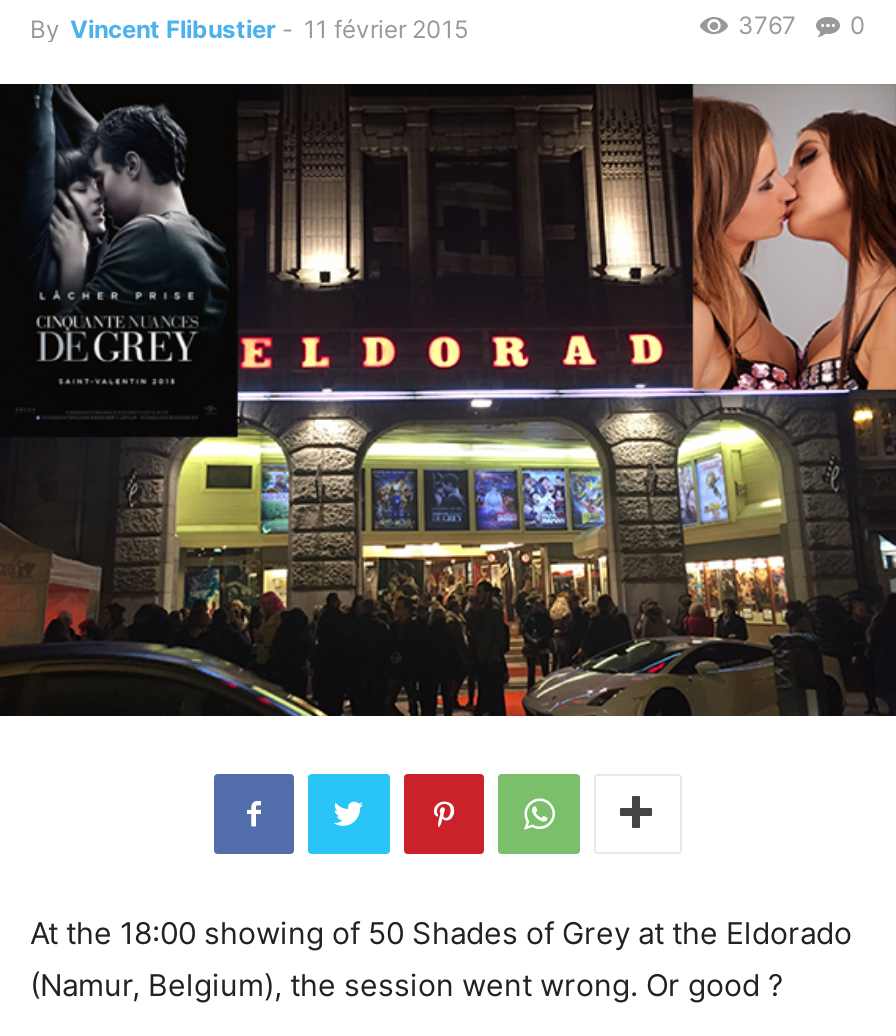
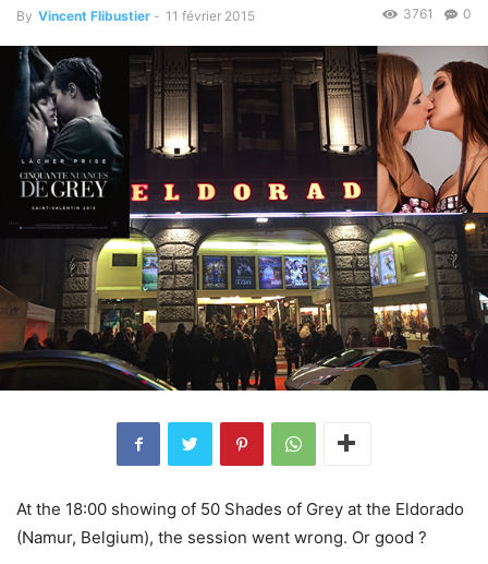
- 3767 0
+ 3761 0
